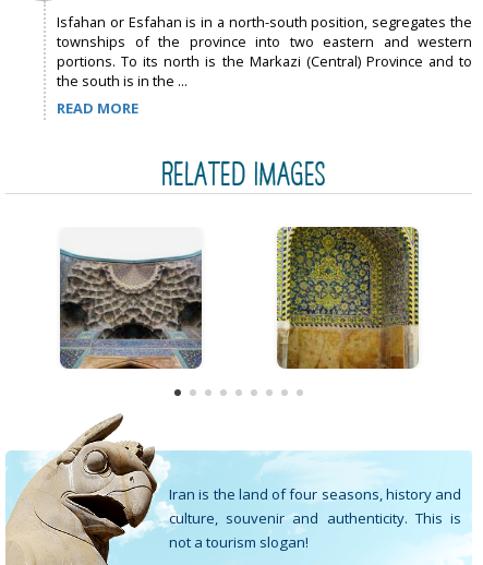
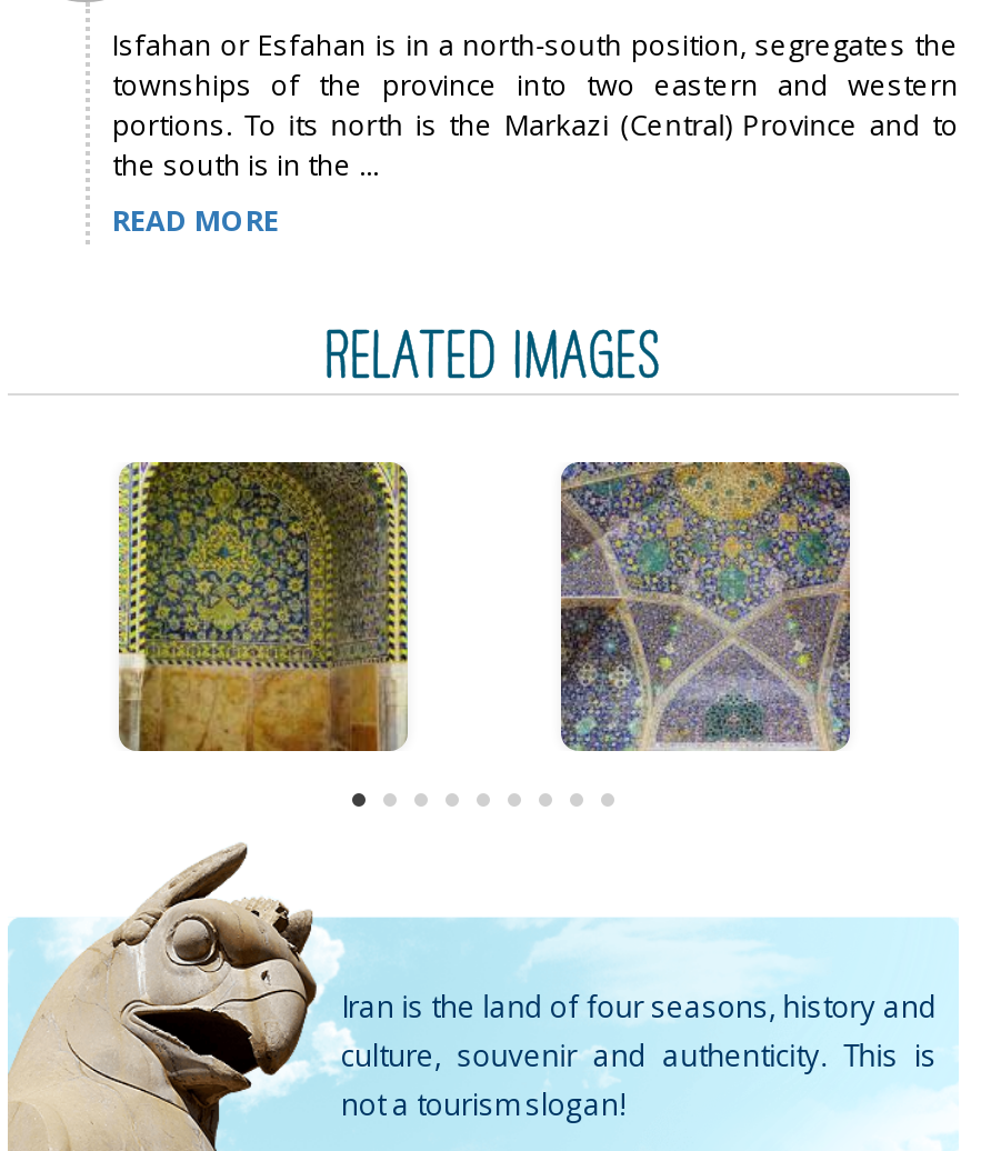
- [image]
+ [image]

- [image]
+ [image]
